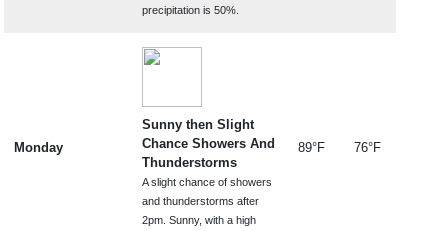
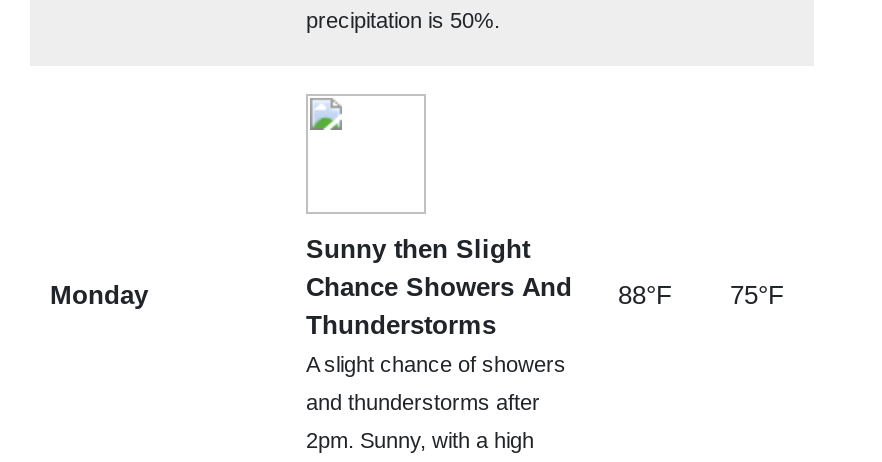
- 89°F
- 76°F
+ 88°F
+ 75°F
